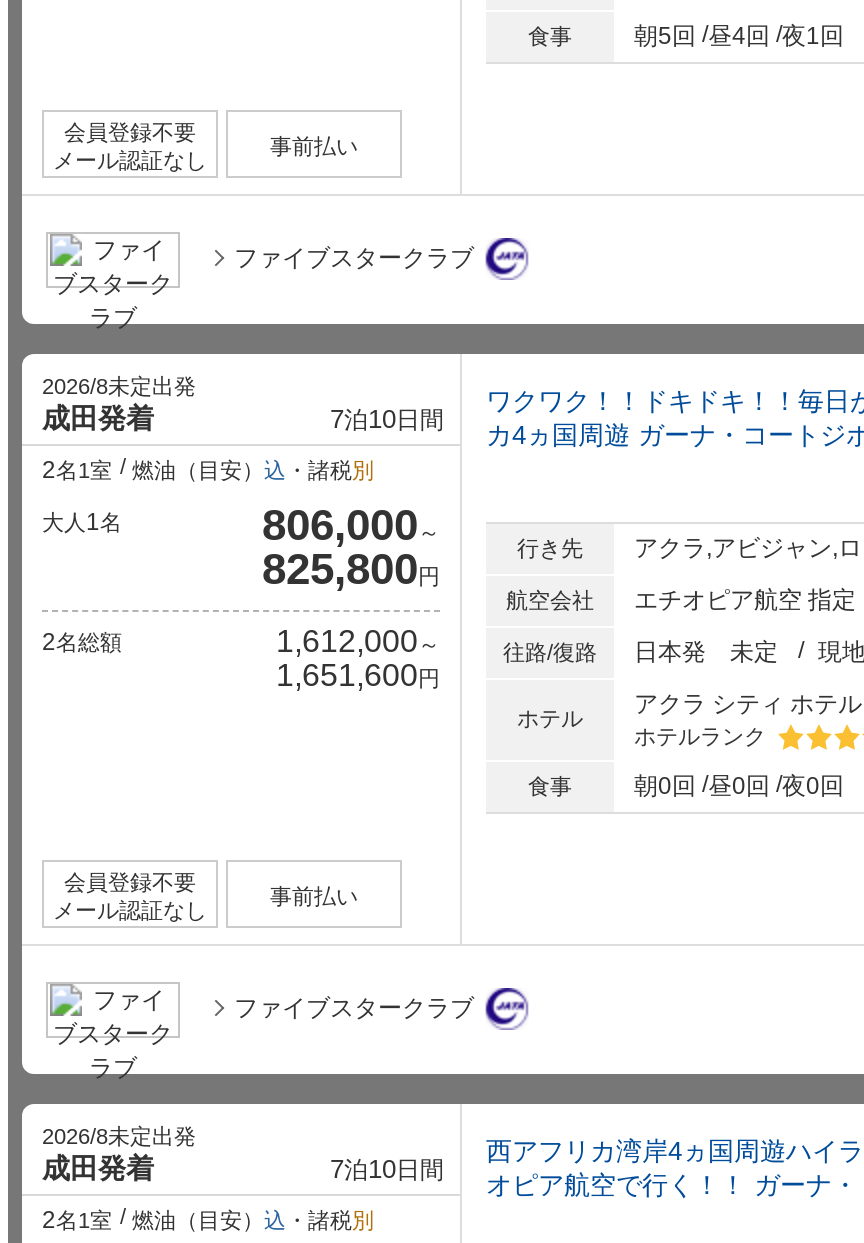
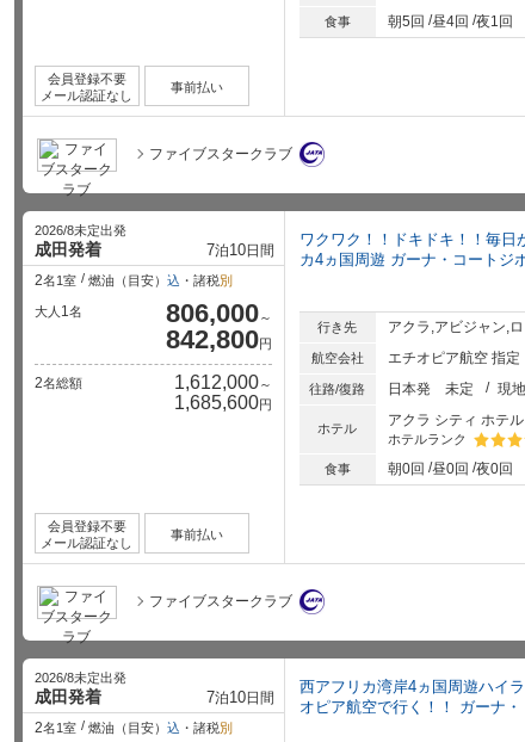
- 825,800円
+ 842,800円

- 1,651,600円
+ 1,685,600円
